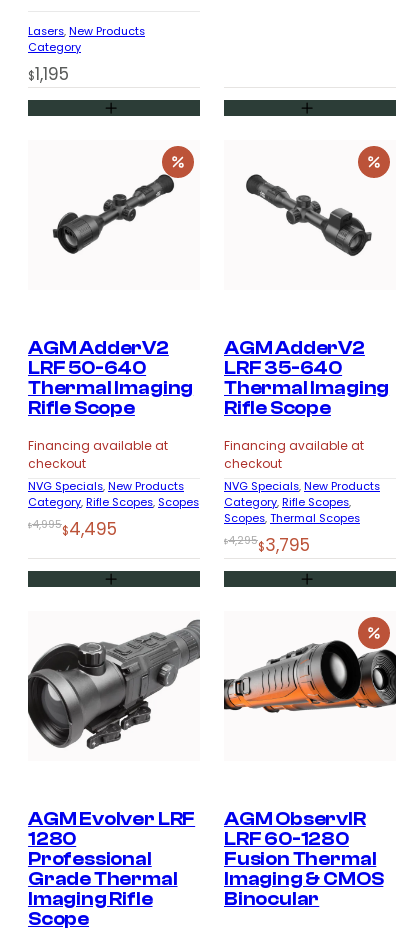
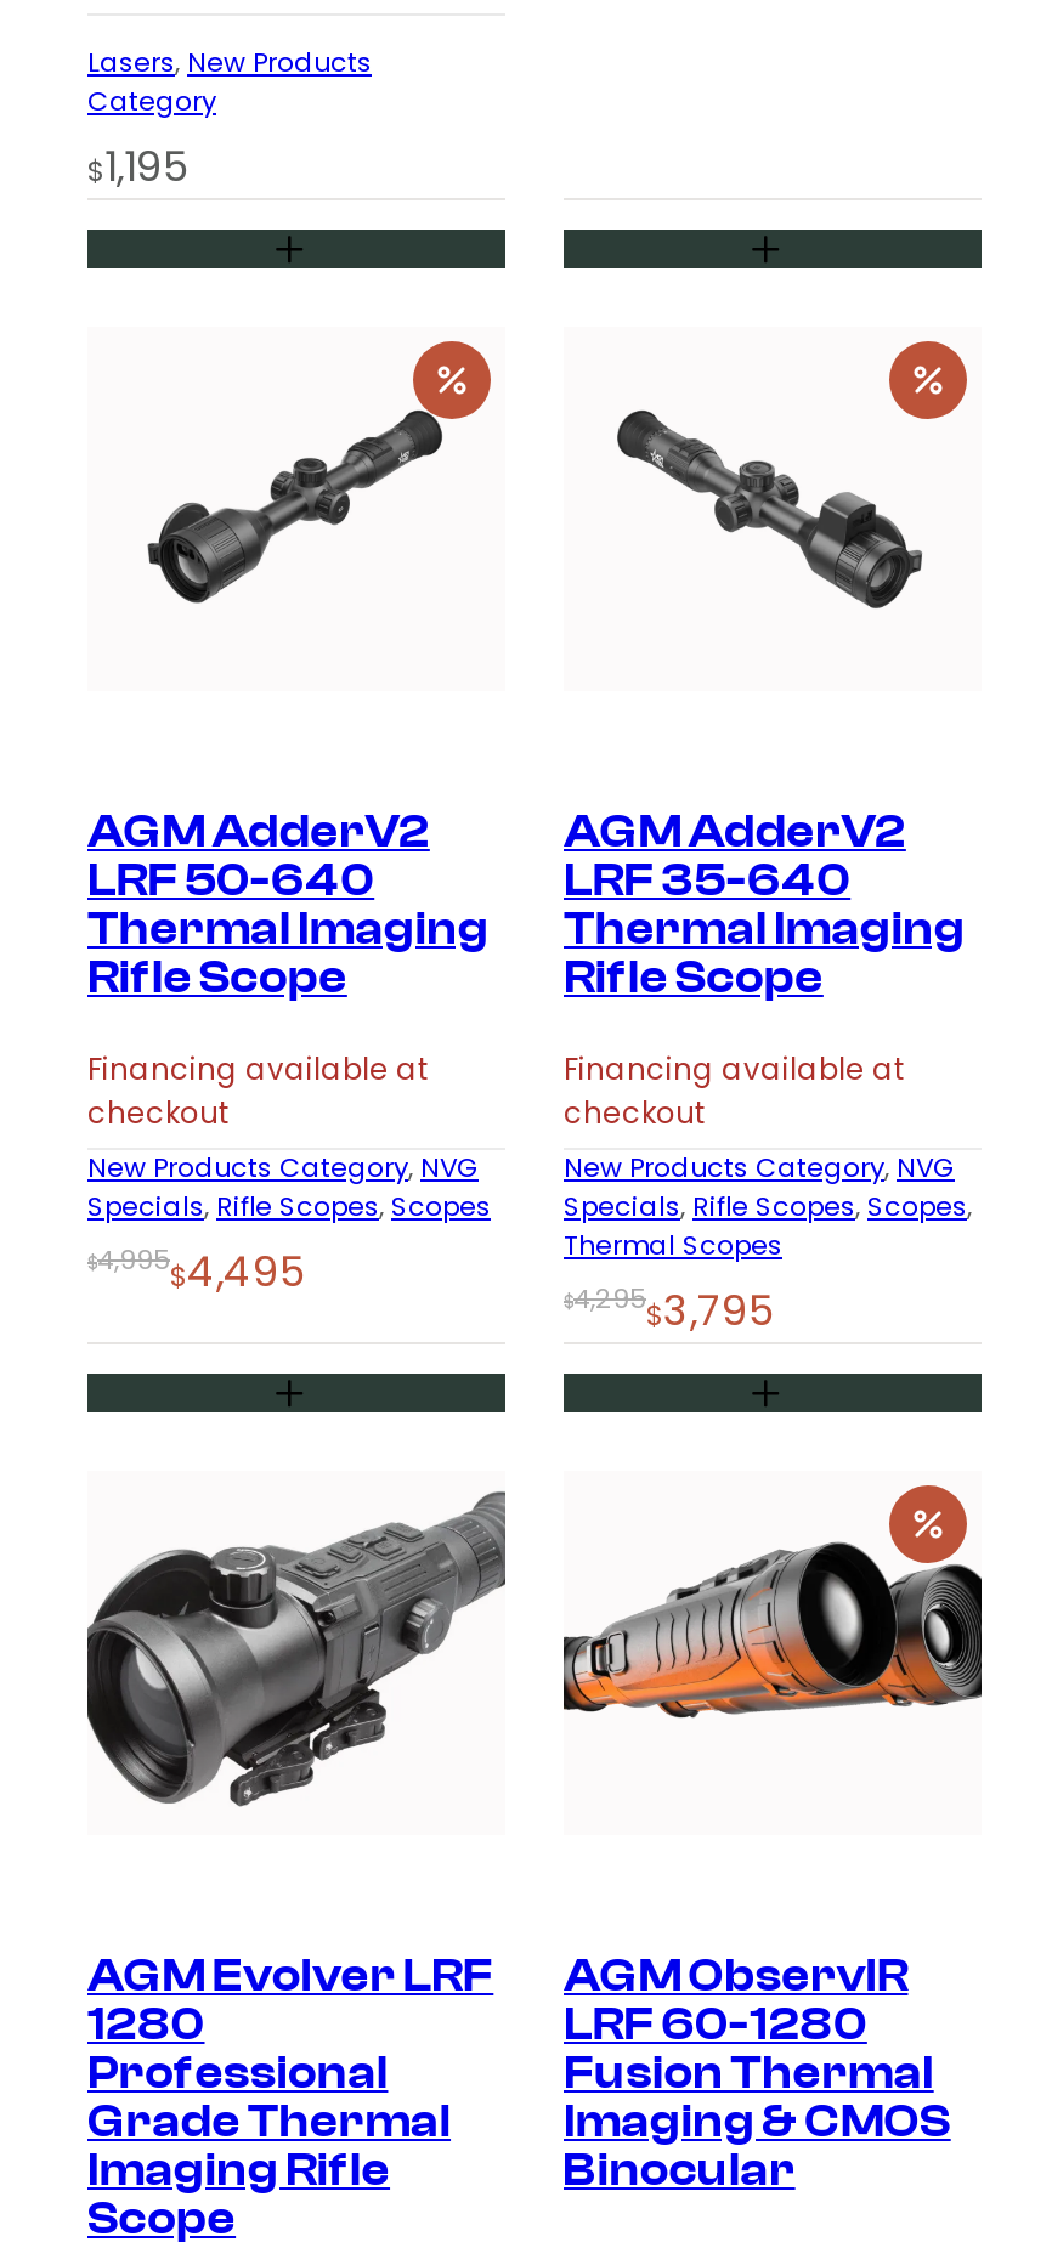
- NVG Specials, New Products
- Category, Rifle Scopes, Scopes
+ New Products Category, NVG
+ Specials, Rifle Scopes, Scopes

- NVG Specials, New Products
- Category, Rifle Scopes ,
- Scopes, Thermal Scopes
+ New Products Category, NVG
+ Specials, Rifle Scopes, Scopes ,
+ Thermal Scopes
